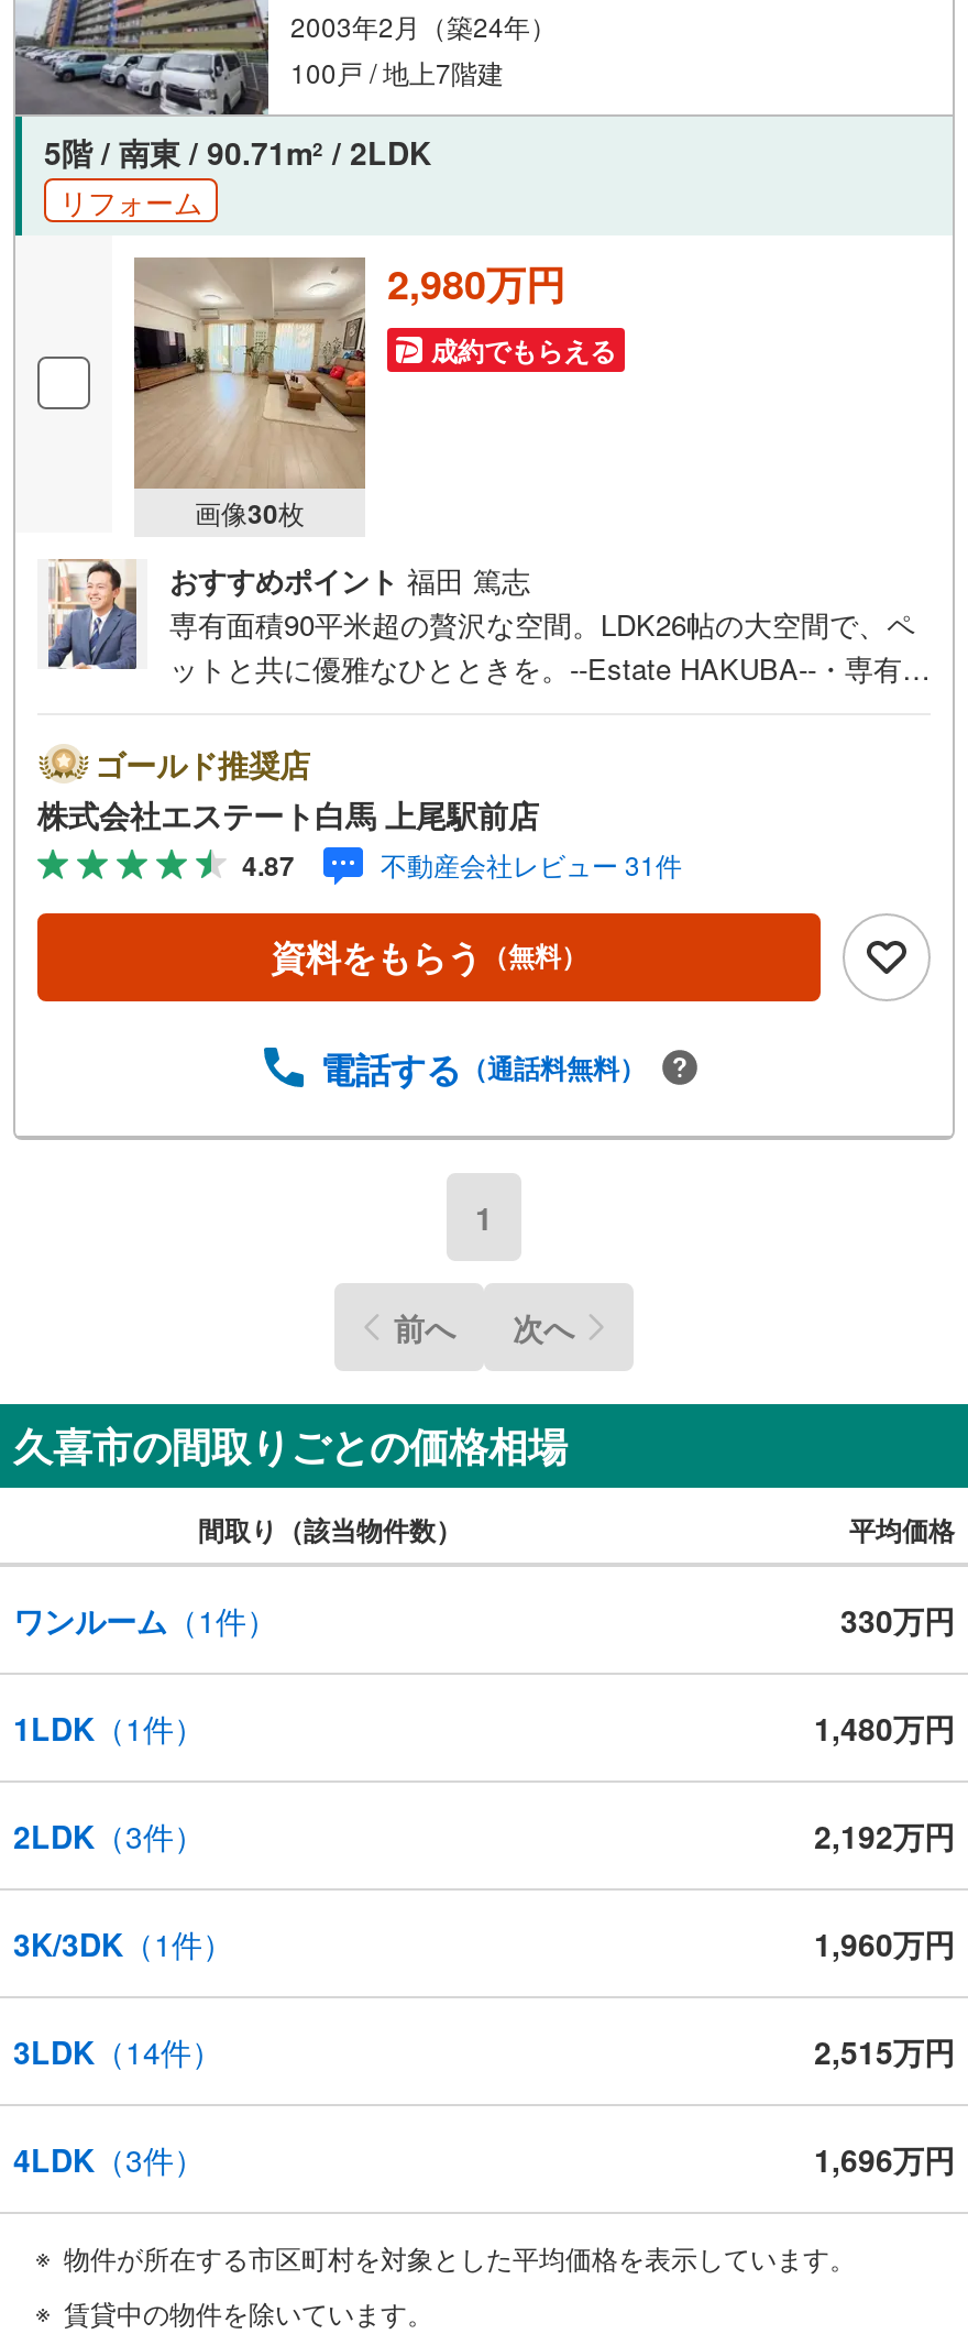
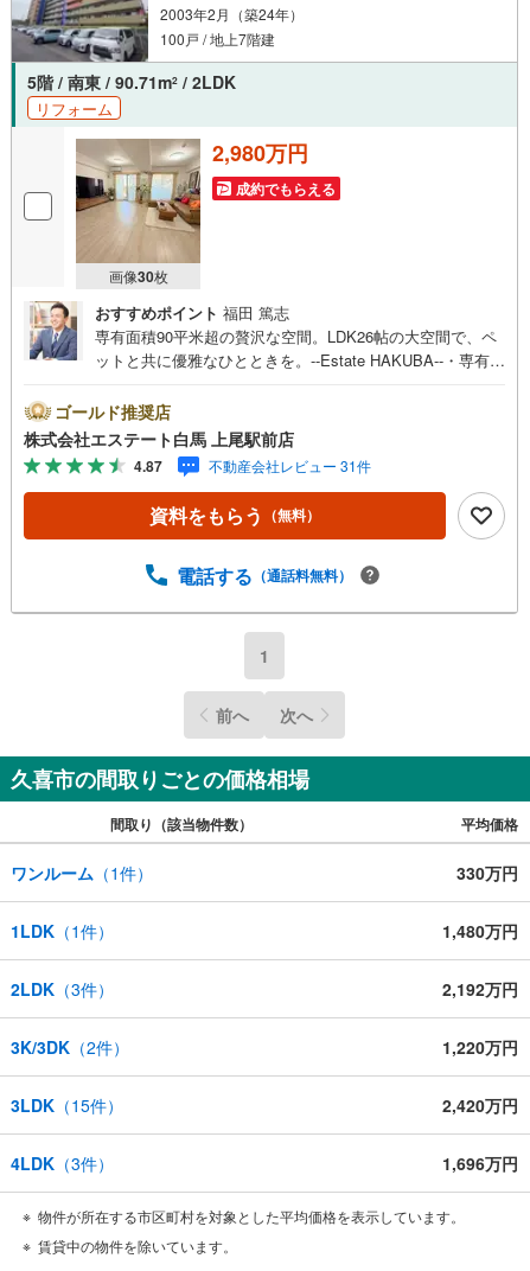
- 3K/3DK（1件）
+ 3K/3DK（2件）

- 1,960万円
+ 1,220万円

- 3LDK（14件）
+ 3LDK（15件）

- 2,515万円
+ 2,420万円
